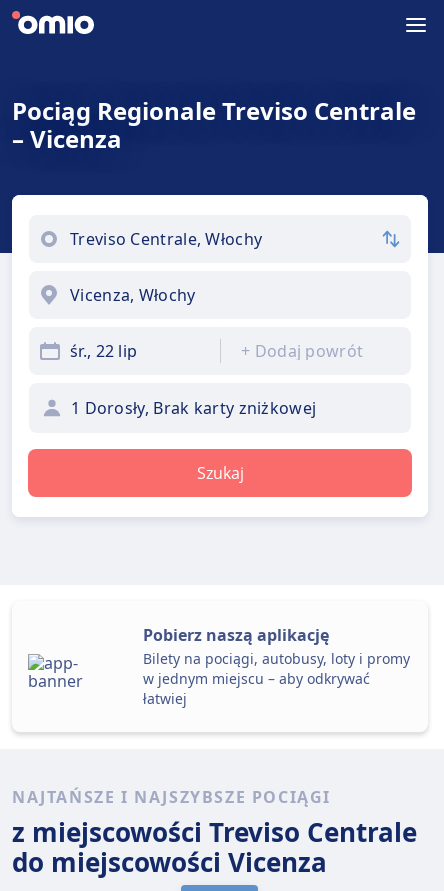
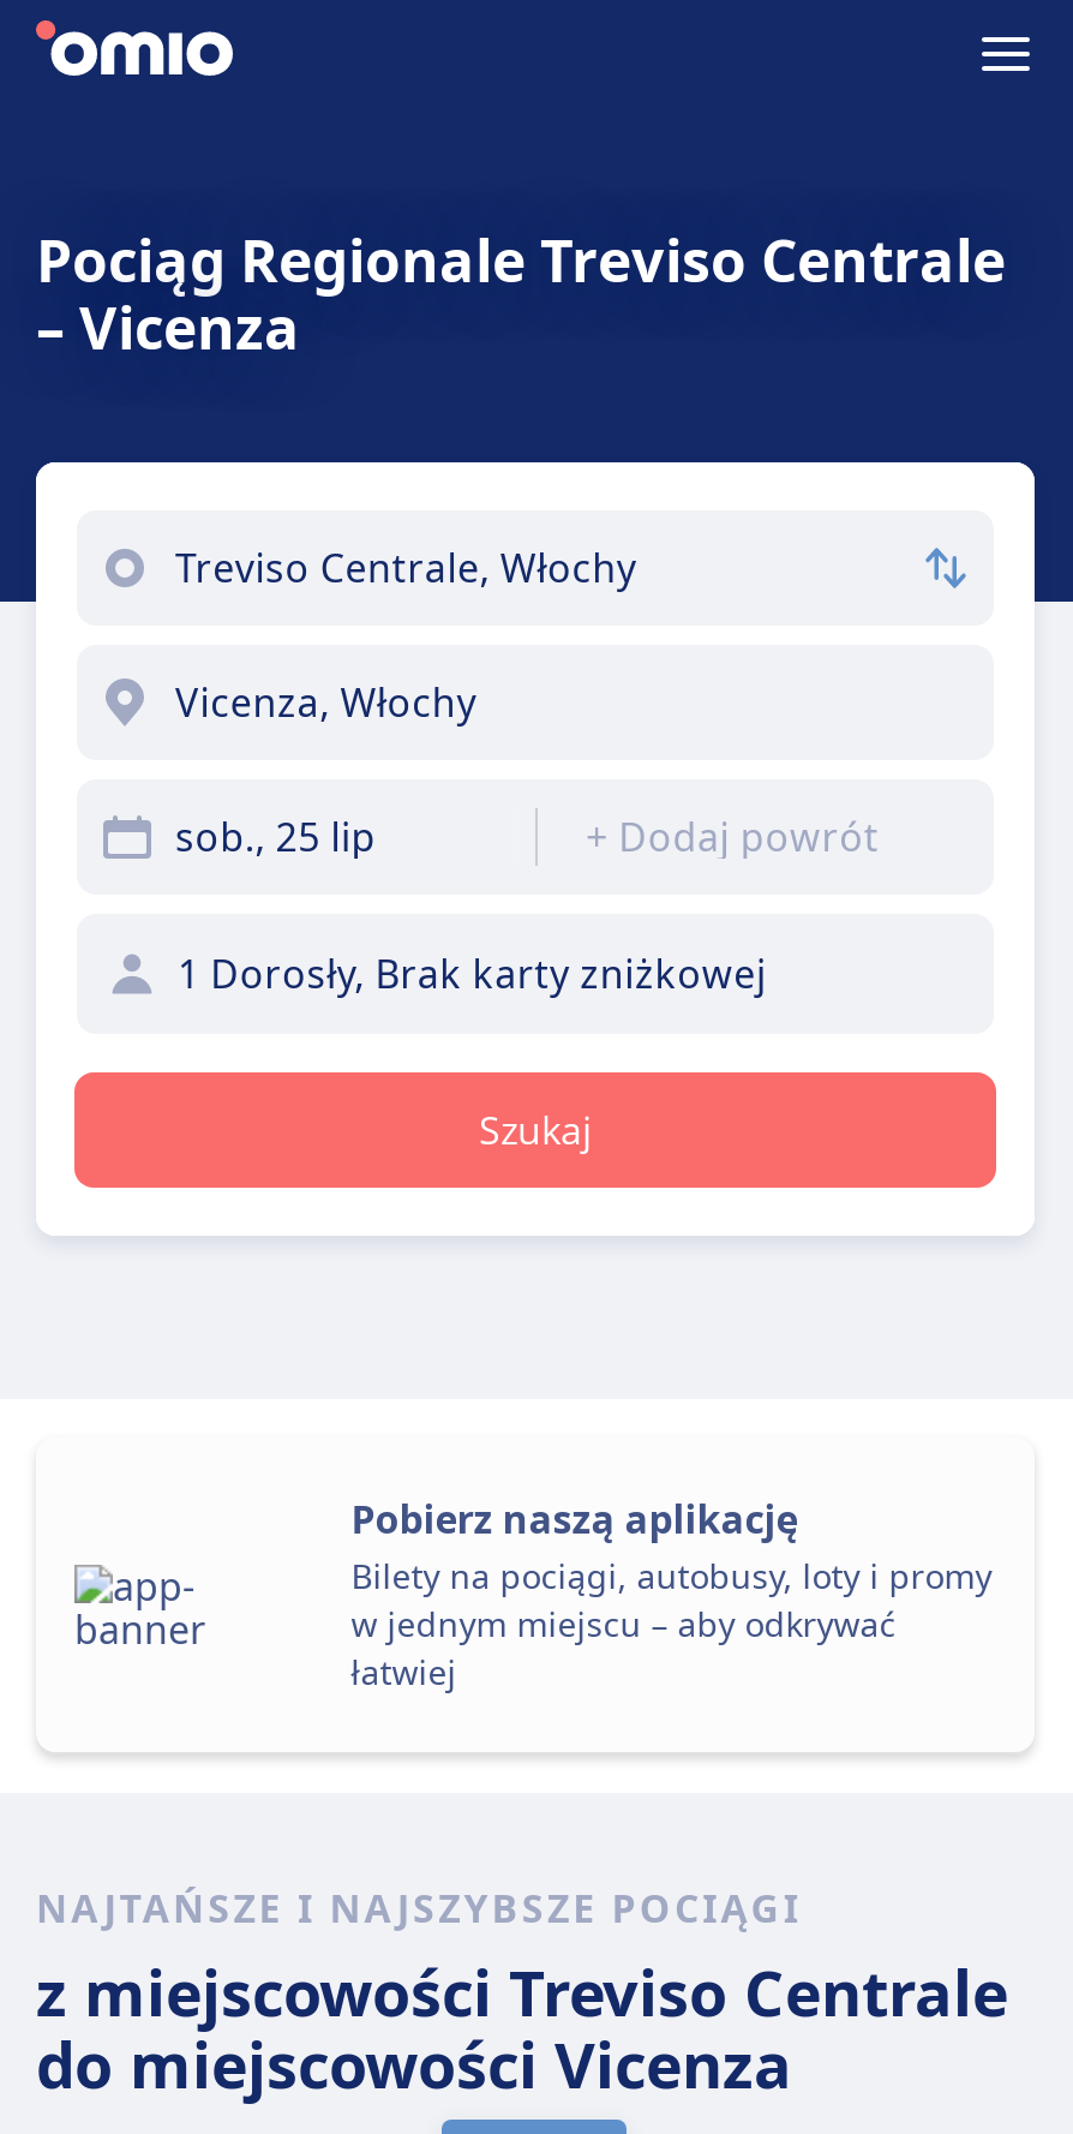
- śr., 22 lip
+ sob., 25 lip
